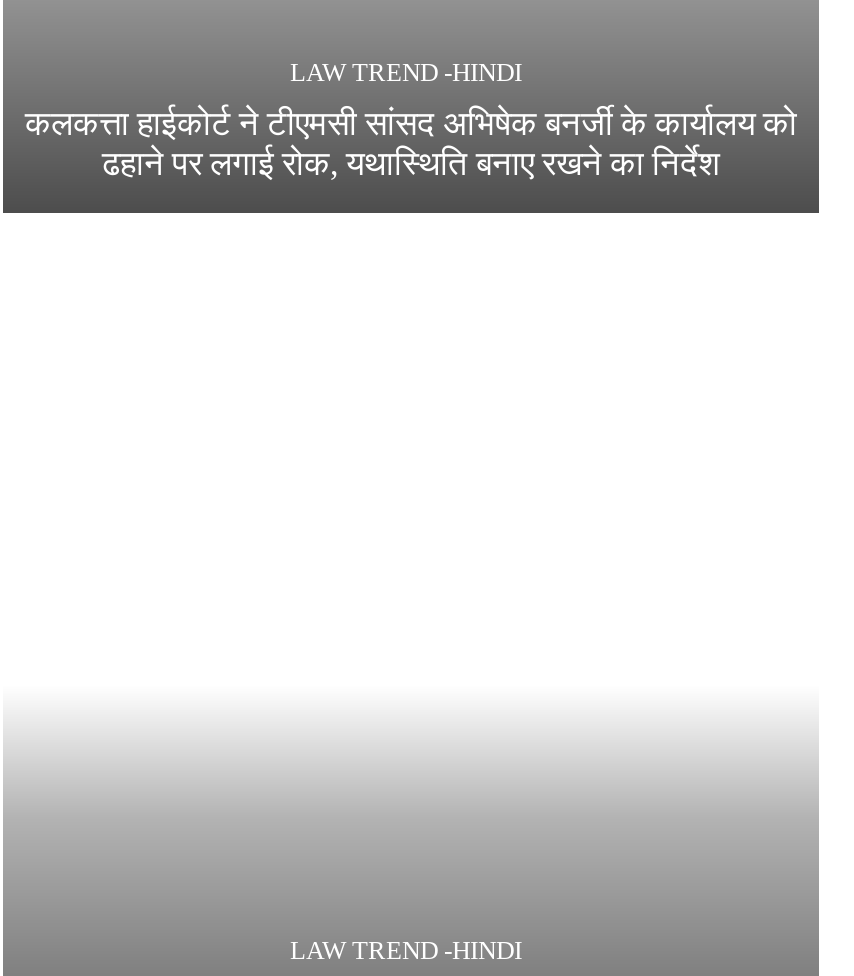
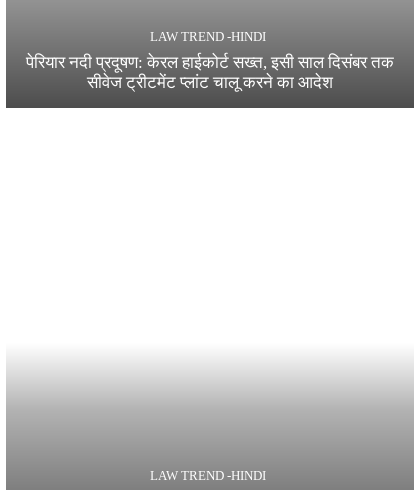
- कलकत्ता हाईकोर्ट ने टीएमसी सांसद अभिषेक बनर्जी के कार्यालय को
- ढहाने पर लगाई रोक, यथास्थिति बनाए रखने का निर्देश
+ पेरियार नदी प्रदूषण: केरल हाईकोर्ट सख्त, इसी साल दिसंबर तक
+ सीवेज ट्रीटमेंट प्लांट चालू करने का आदेश
